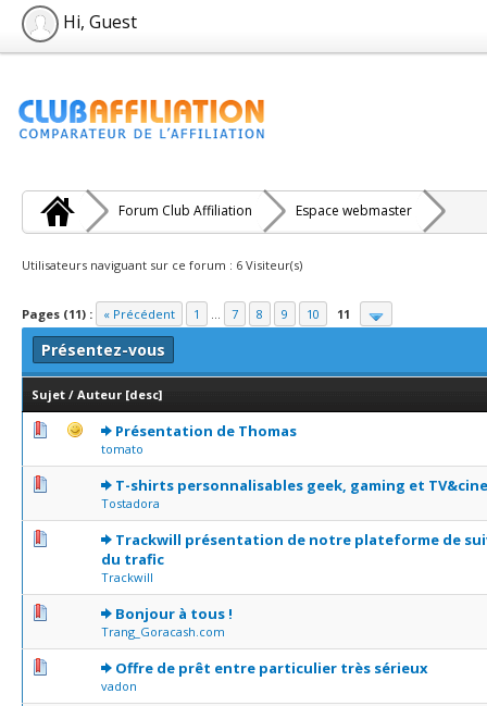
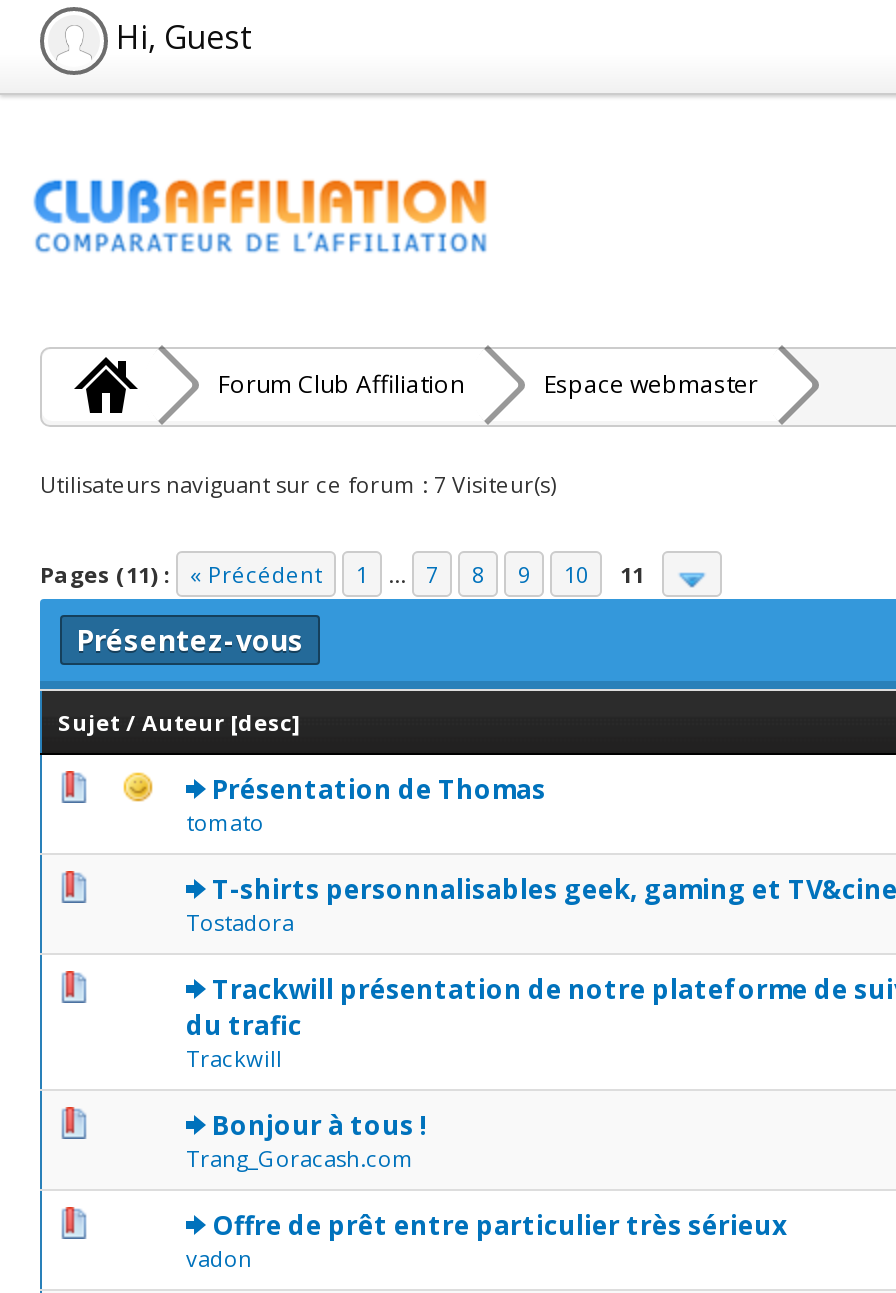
- Utilisateurs naviguant sur ce forum : 6 Visiteur(s)
+ Utilisateurs naviguant sur ce forum : 7 Visiteur(s)
